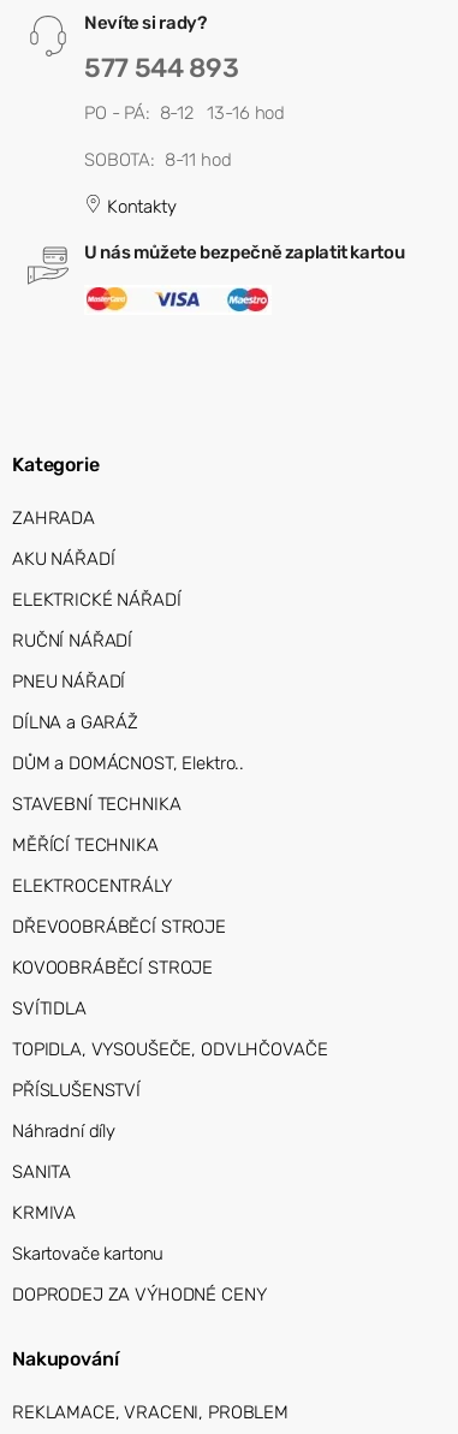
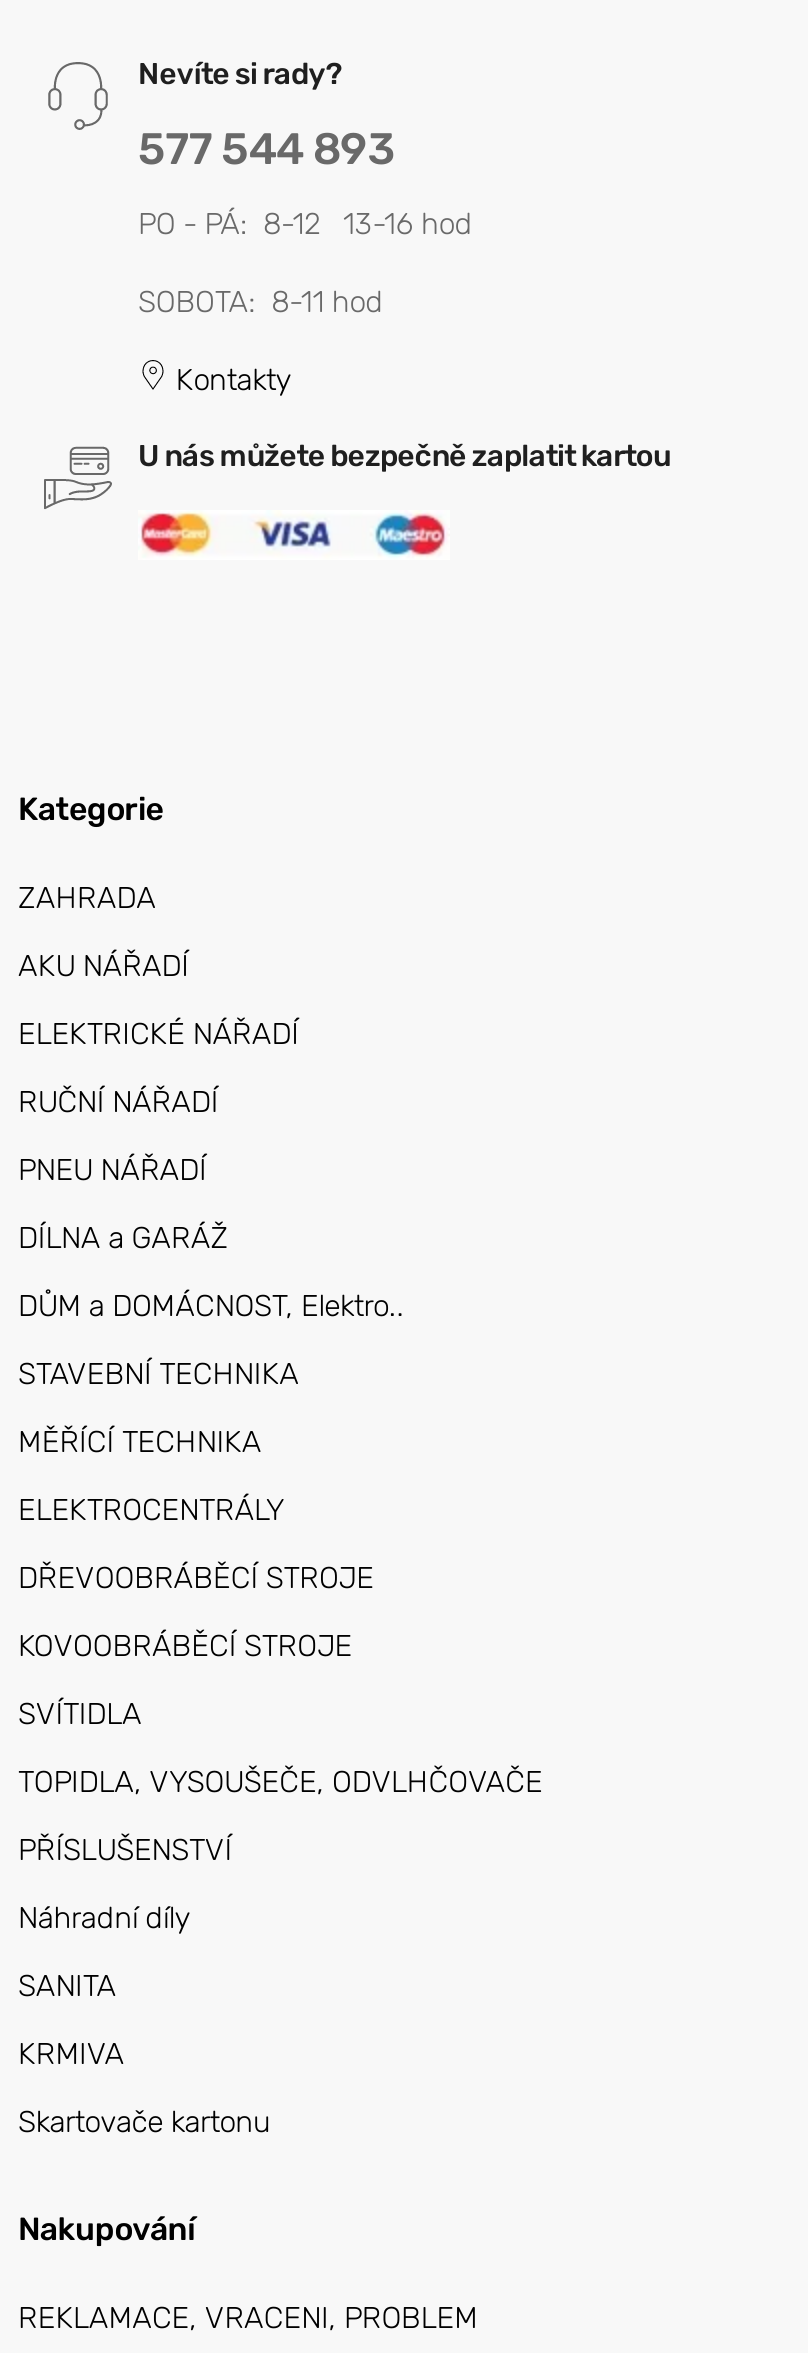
- DOPRODEJ ZA VÝHODNÉ CENY
